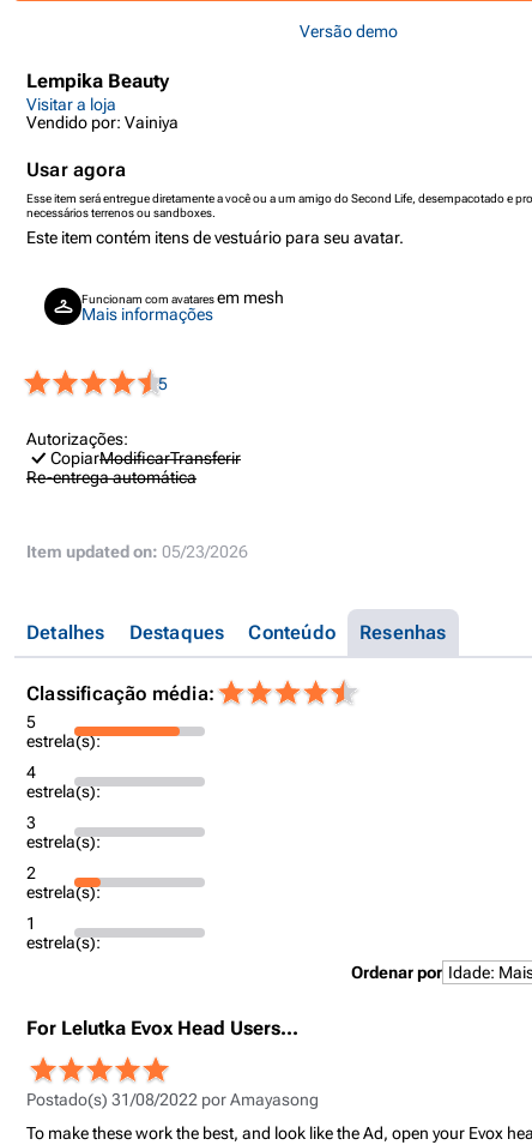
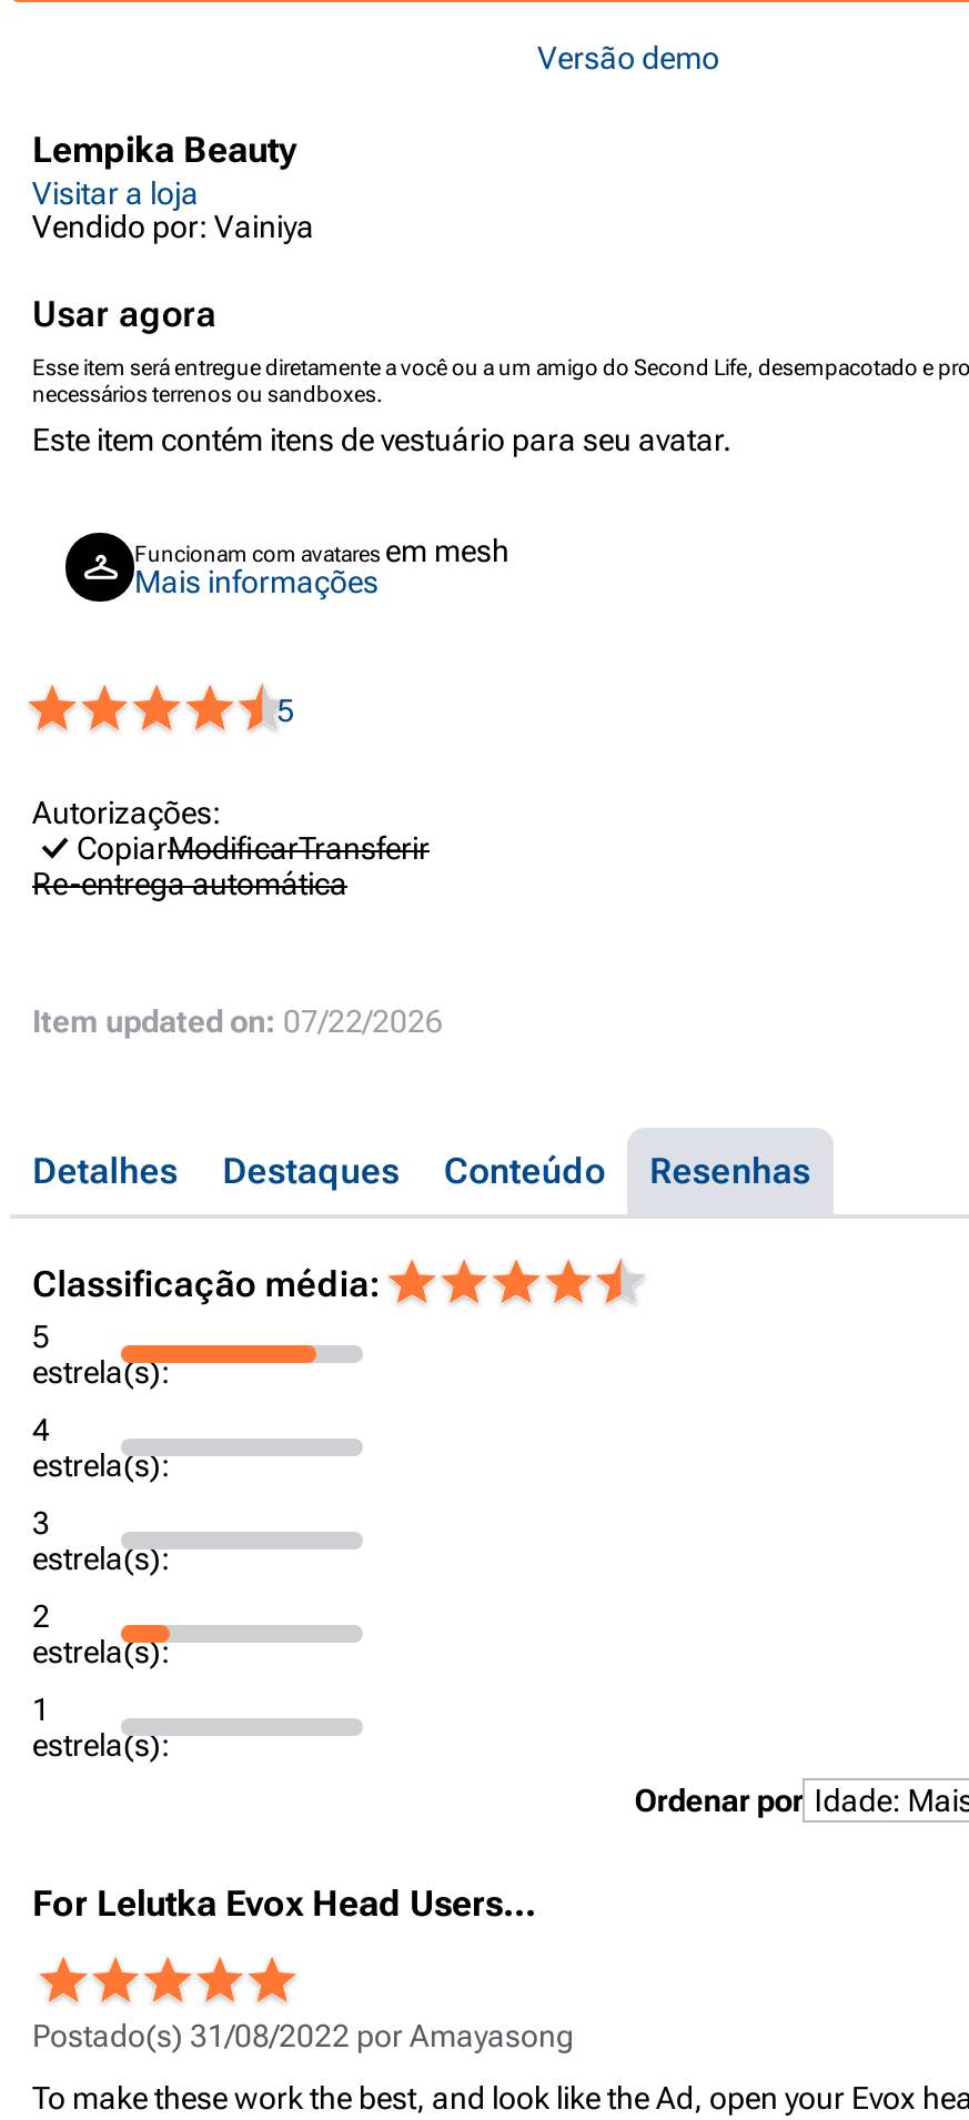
- Item updated on: 05/23/2026
+ Item updated on: 07/22/2026
